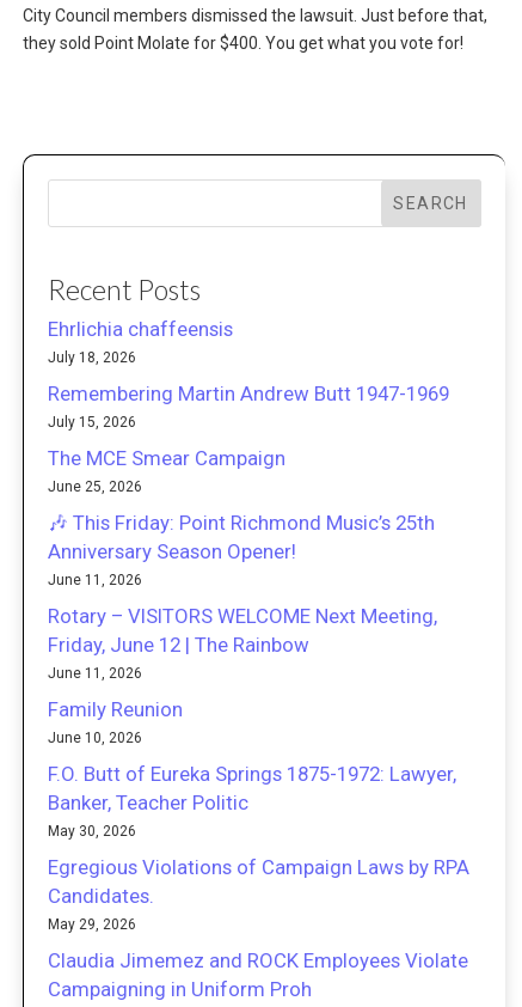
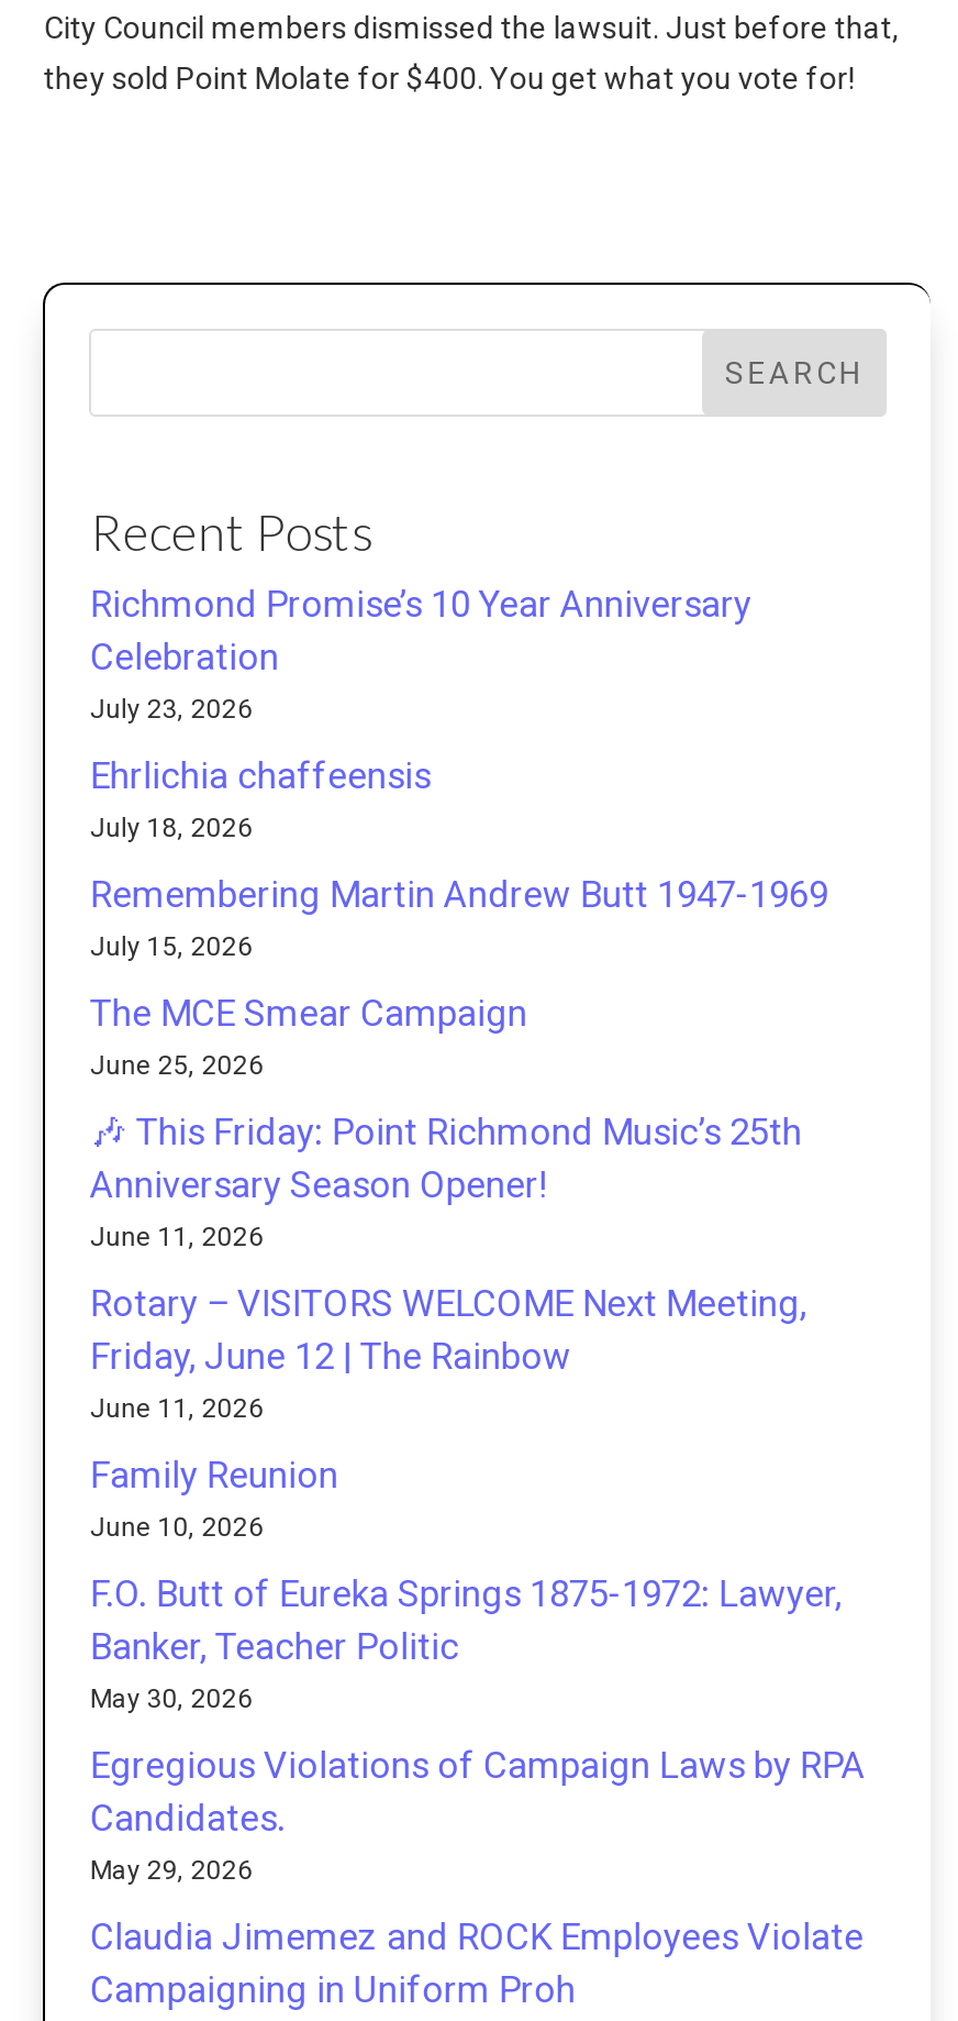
+ Richmond Promise’s 10 Year Anniversary
+ Celebration
+ July 23, 2026
